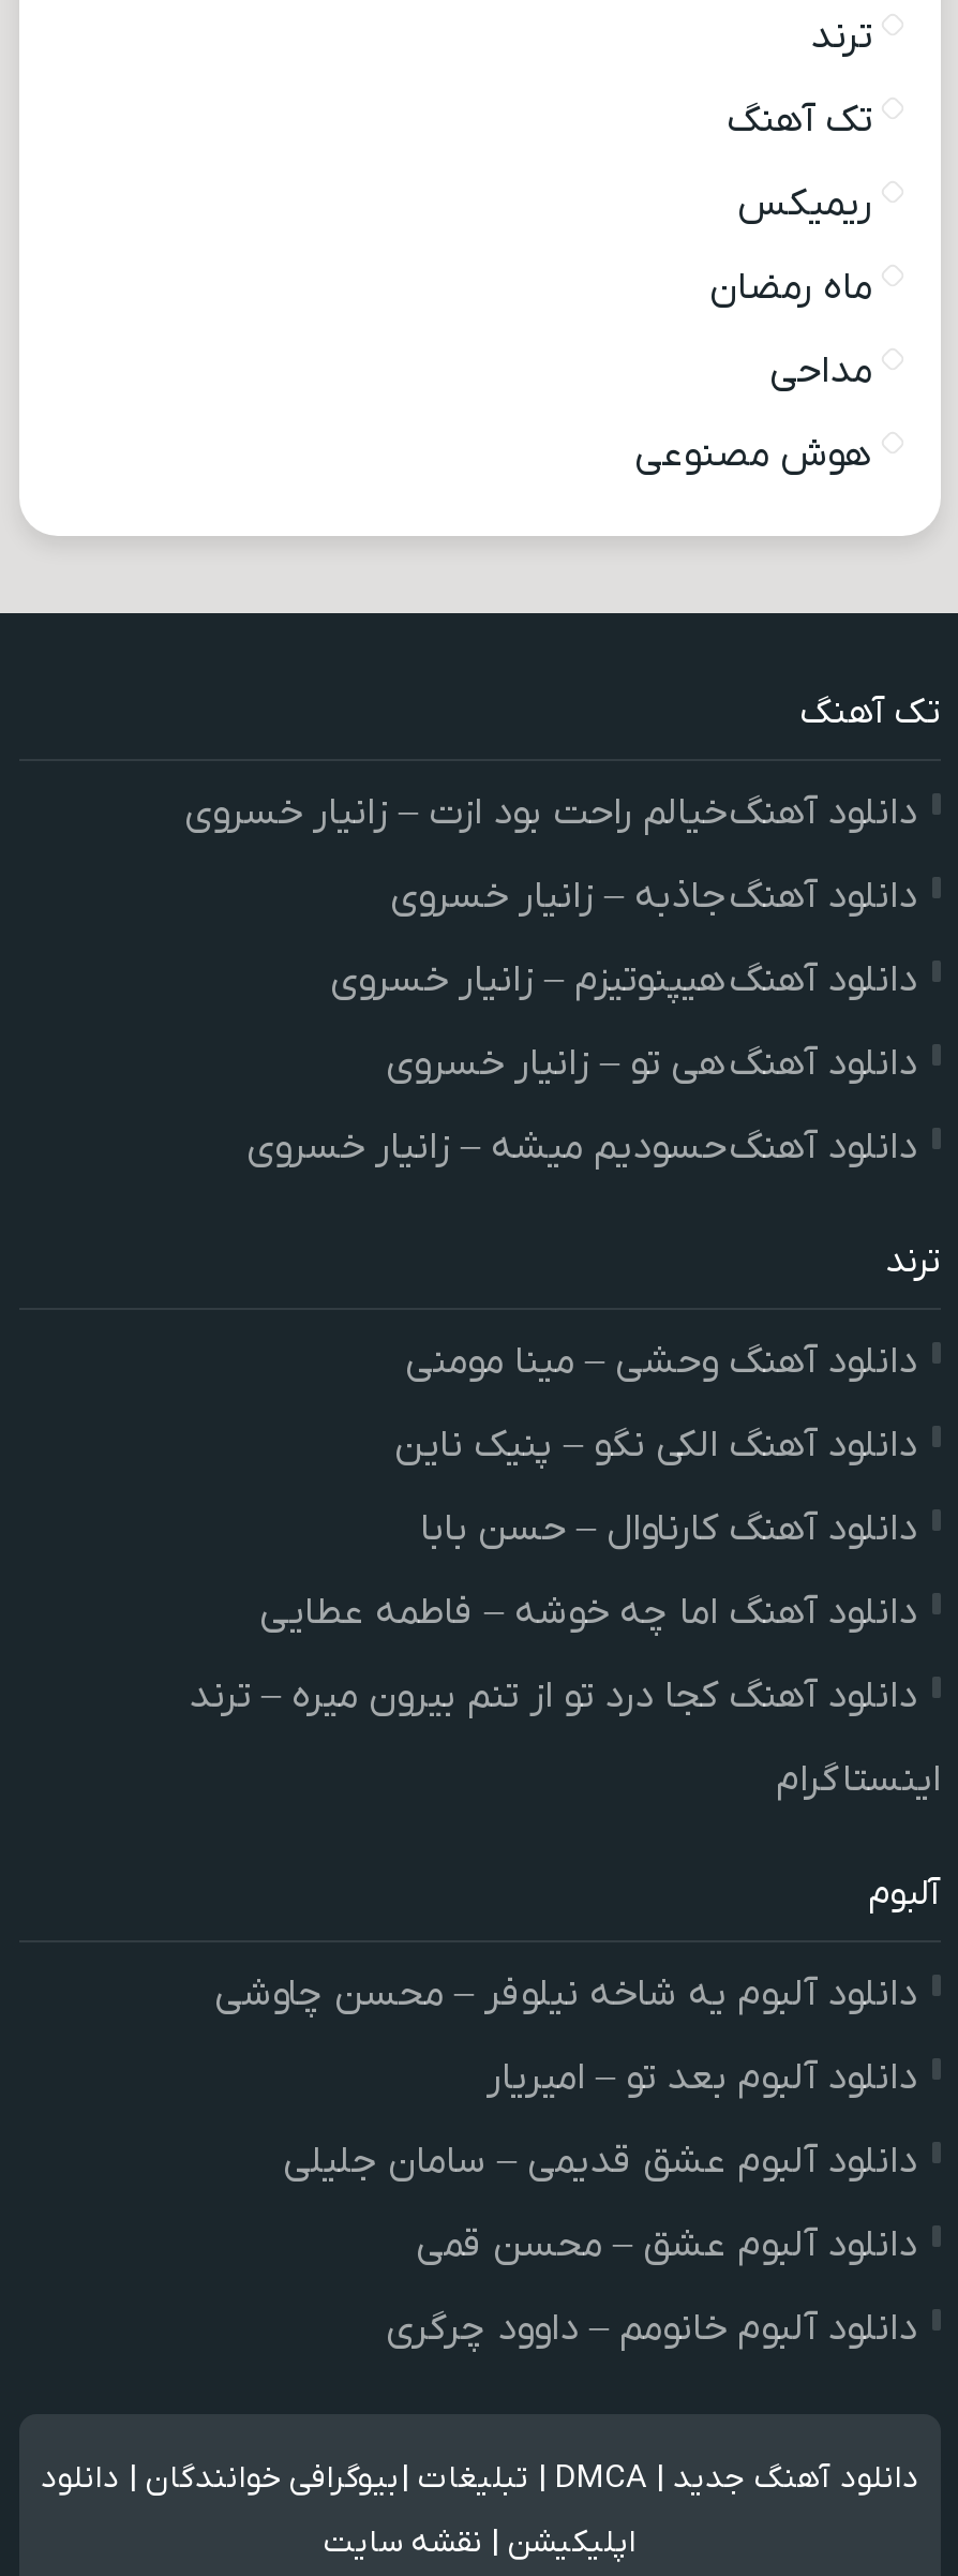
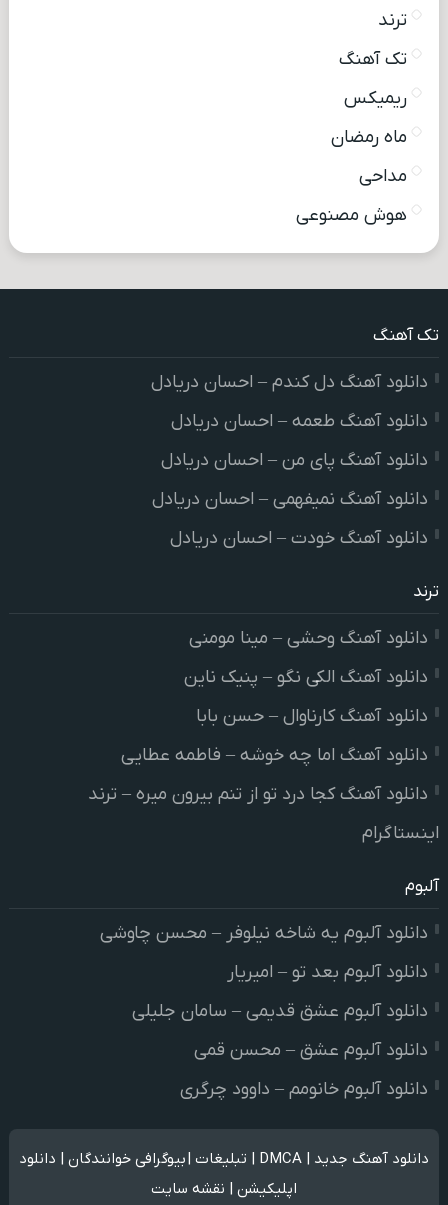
- دانلود آهنگ خیالم راحت بود ازت – زانیار خسروی
+ دانلود آهنگ دل کندم – احسان دریادل

- دانلود آهنگ جاذبه – زانیار خسروی
+ دانلود آهنگ طعمه – احسان دریادل

- دانلود آهنگ هیپنوتیزم – زانیار خسروی
+ دانلود آهنگ پای من – احسان دریادل

- دانلود آهنگ هی تو – زانیار خسروی
+ دانلود آهنگ نمیفهمی – احسان دریادل

- دانلود آهنگ حسودیم میشه – زانیار خسروی
+ دانلود آهنگ خودت – احسان دریادل
